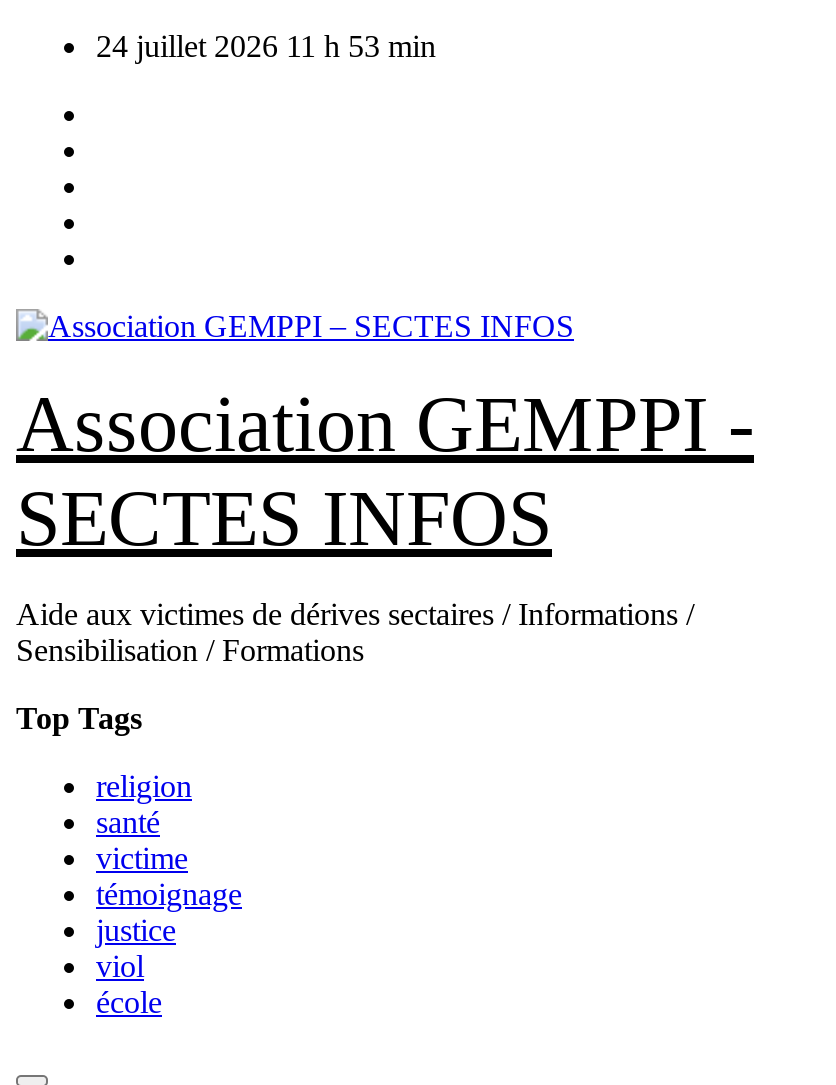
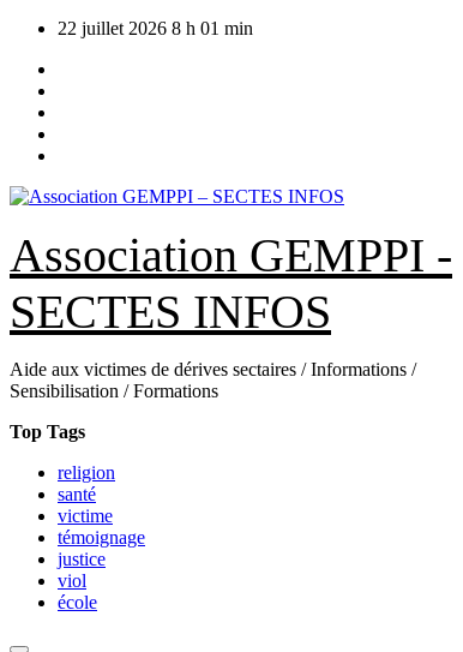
- 24 juillet 2026 11 h 53 min
+ 22 juillet 2026 8 h 01 min
